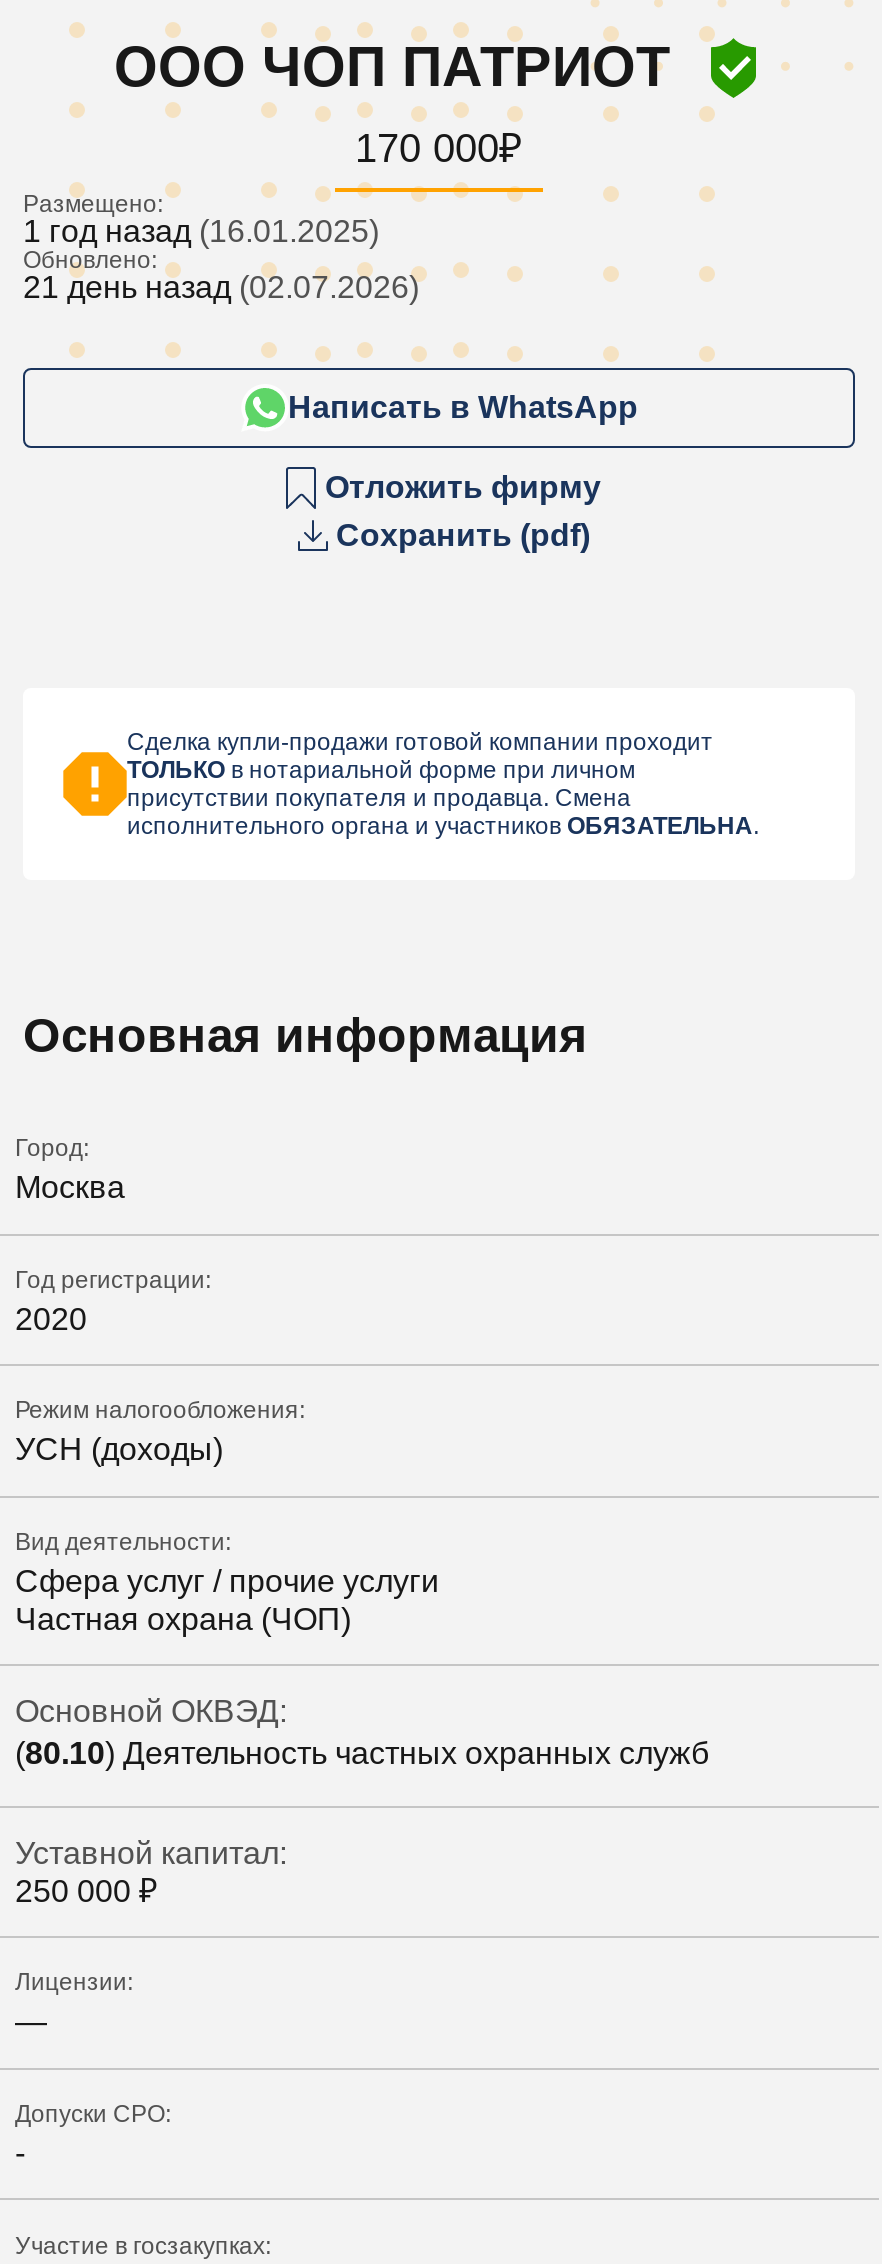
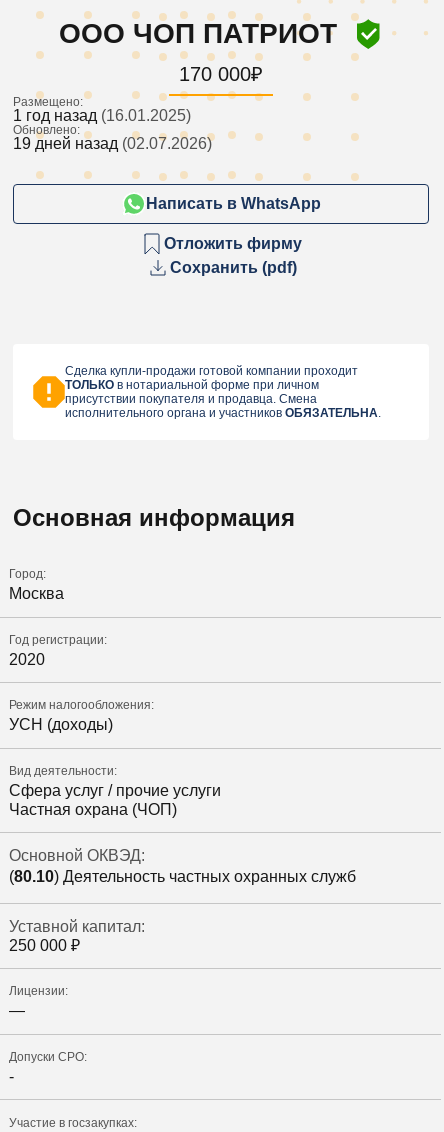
- 21 день назад (02.07.2026)
+ 19 дней назад (02.07.2026)
